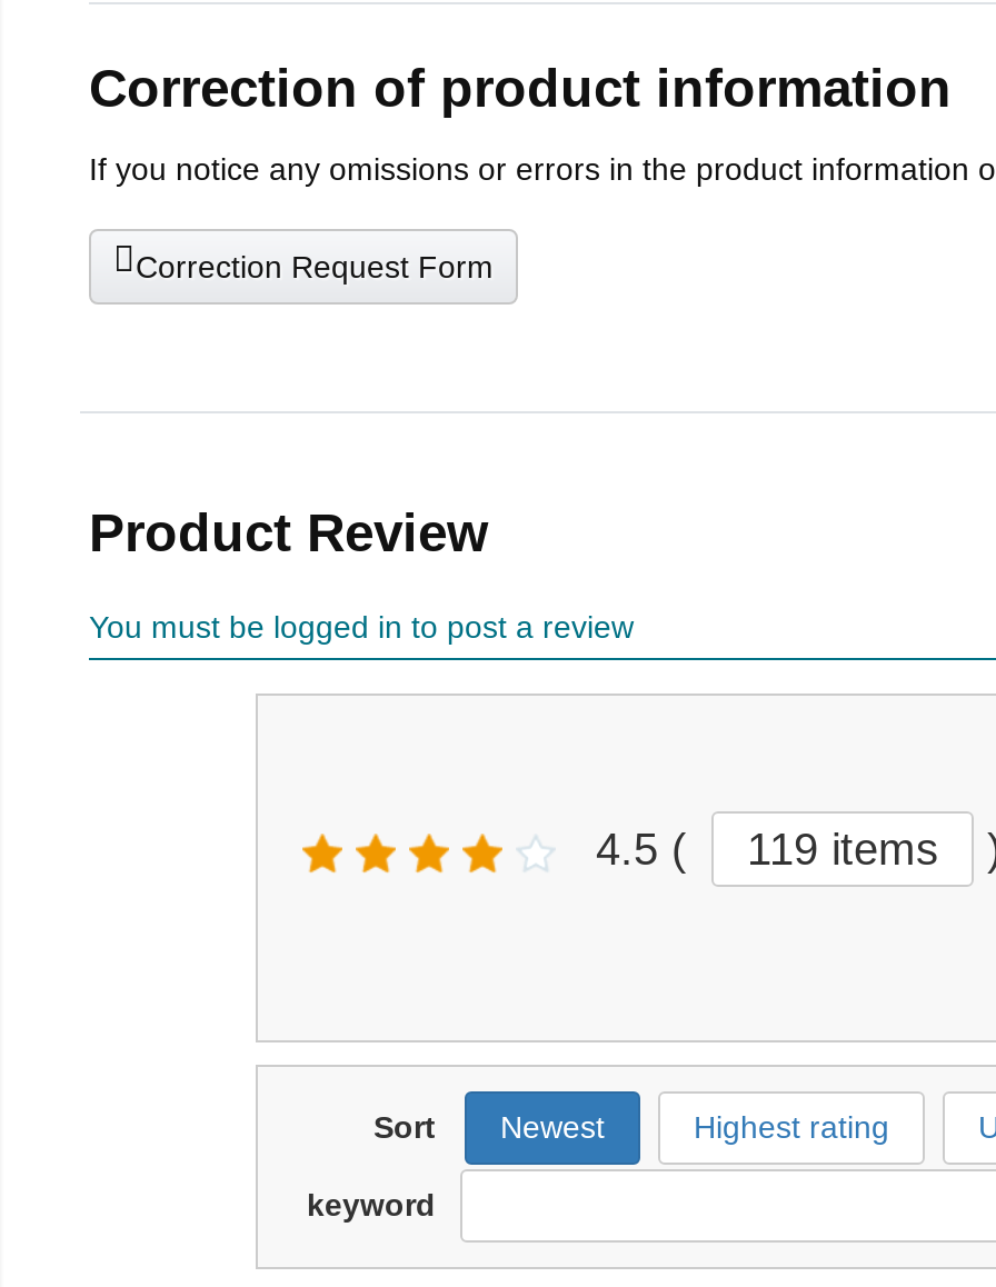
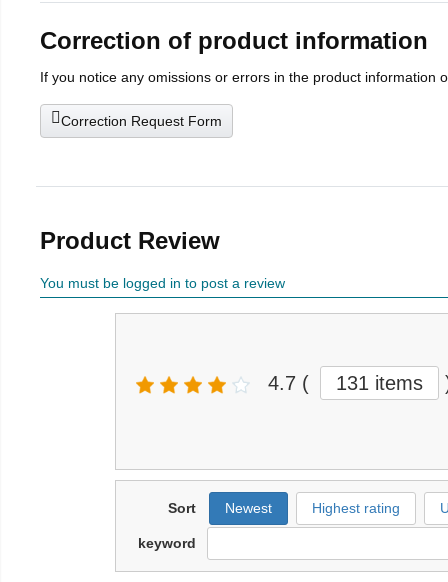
- 4.5 (
+ 4.7 (

- 119 items
+ 131 items
